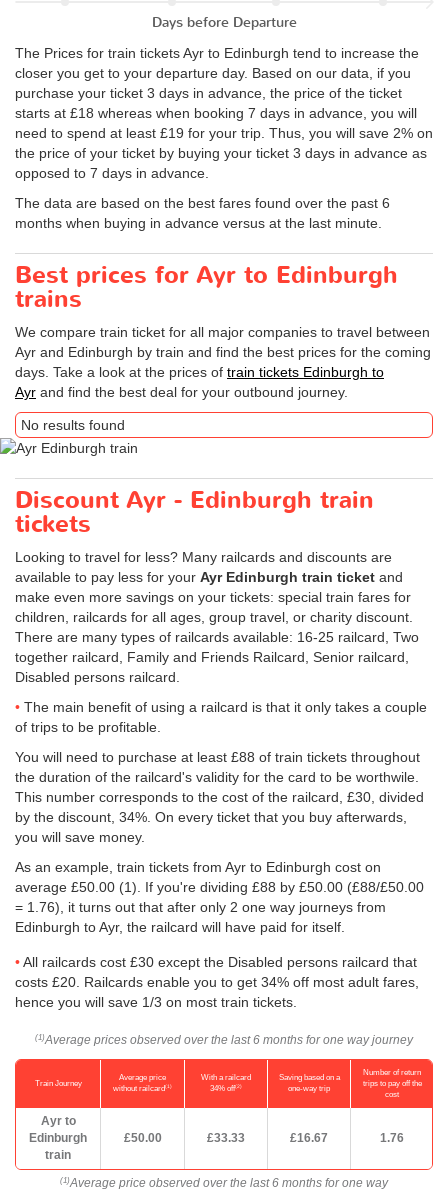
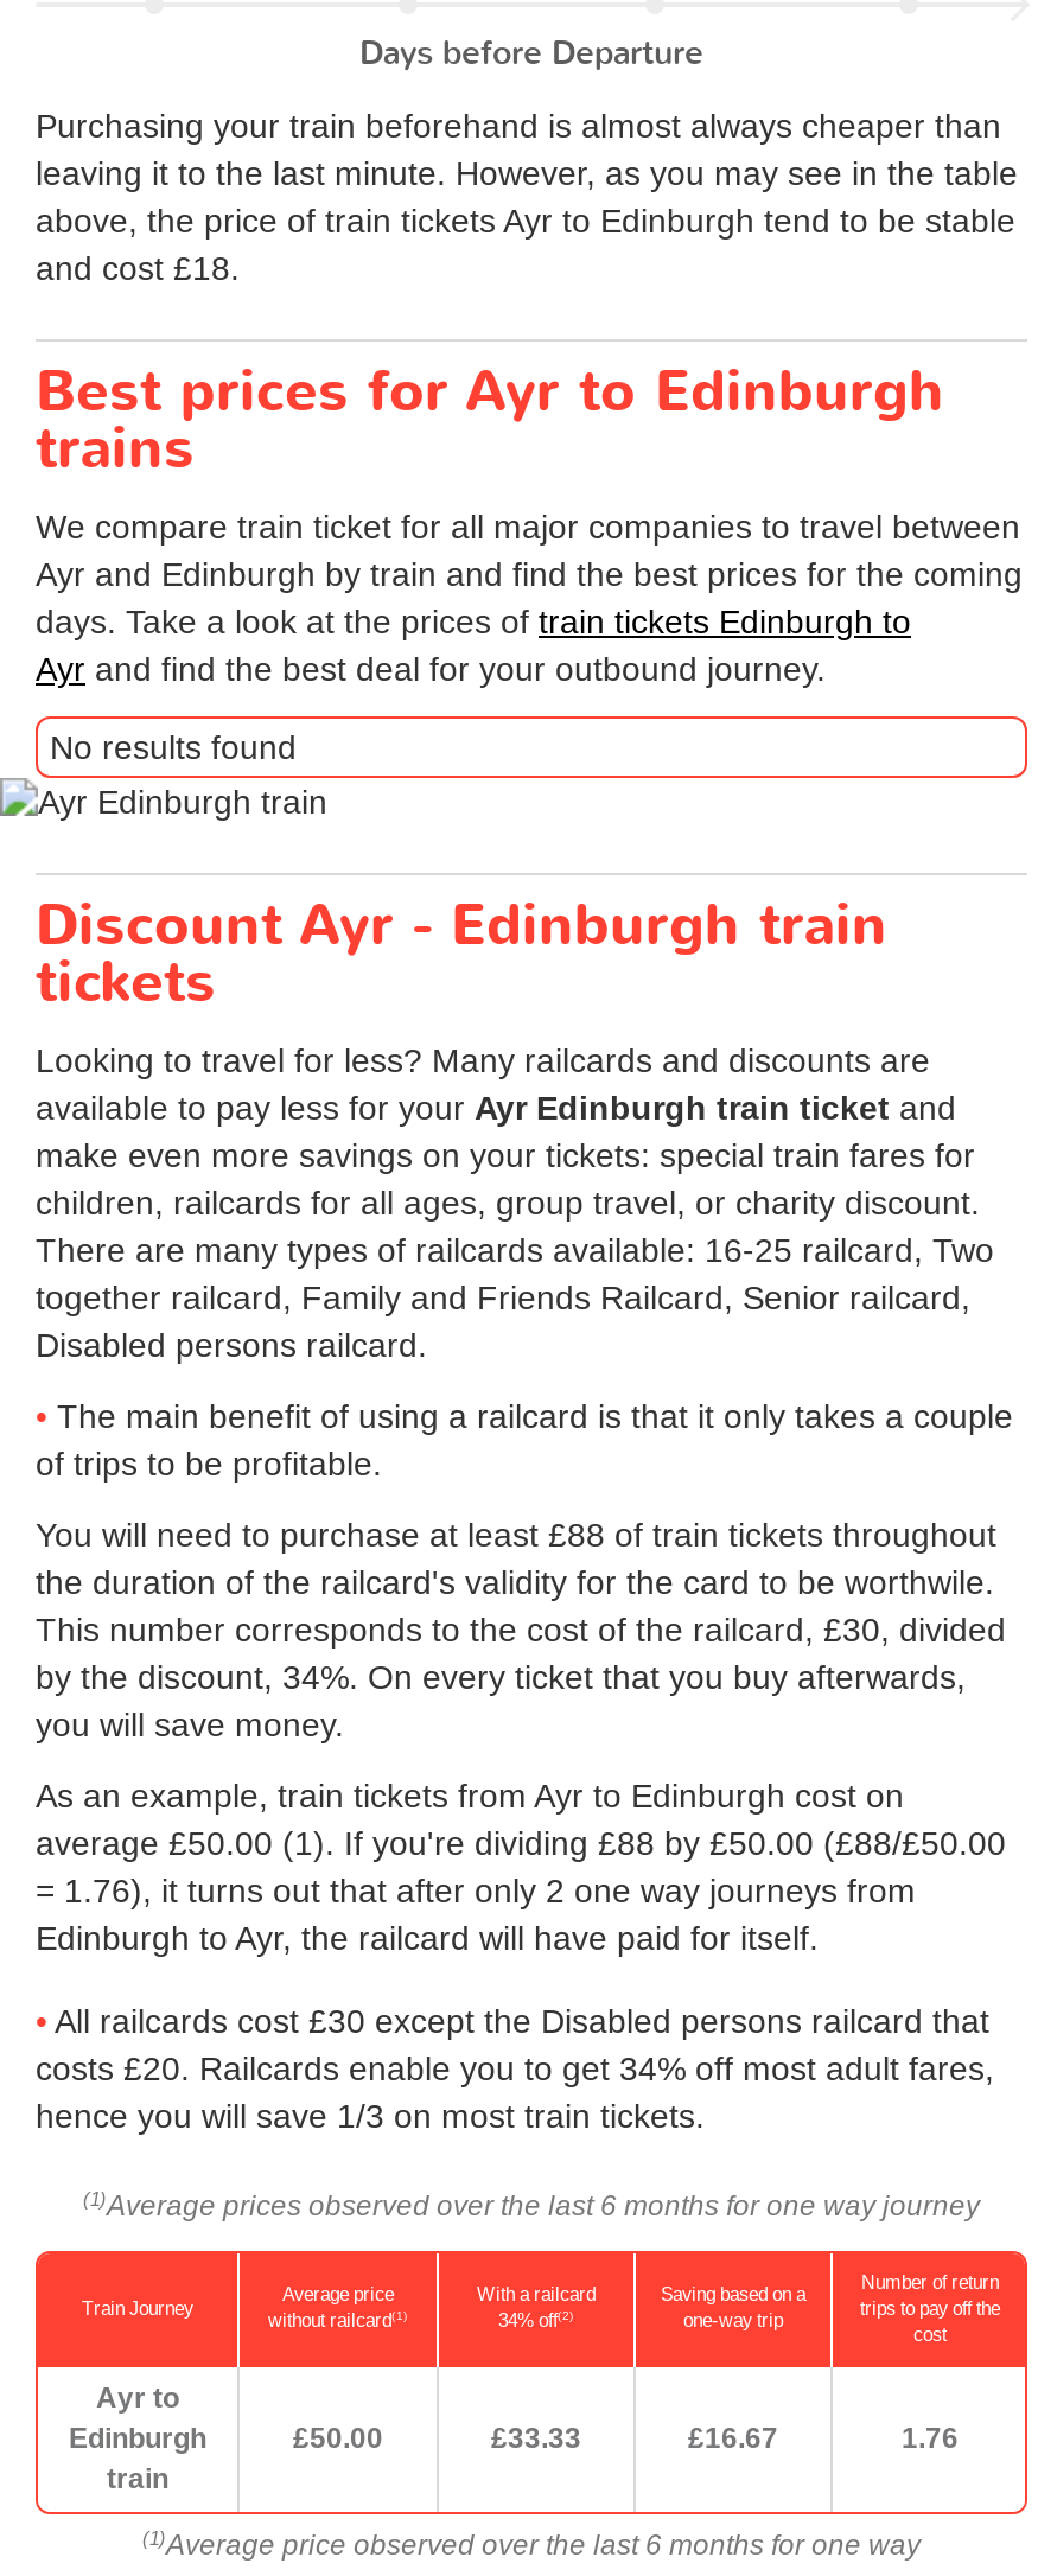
- The Prices for train tickets Ayr to Edinburgh tend to increase the
- closer you get to your departure day. Based on our data, if you
- purchase your ticket 3 days in advance, the price of the ticket
- starts at £18 whereas when booking 7 days in advance, you will
- need to spend at least £19 for your trip. Thus, you will save 2% on
- the price of your ticket by buying your ticket 3 days in advance as
- opposed to 7 days in advance.
- The data are based on the best fares found over the past 6
- months when buying in advance versus at the last minute.
+ Purchasing your train beforehand is almost always cheaper than
+ leaving it to the last minute. However, as you may see in the table
+ above, the price of train tickets Ayr to Edinburgh tend to be stable
+ and cost £18.
